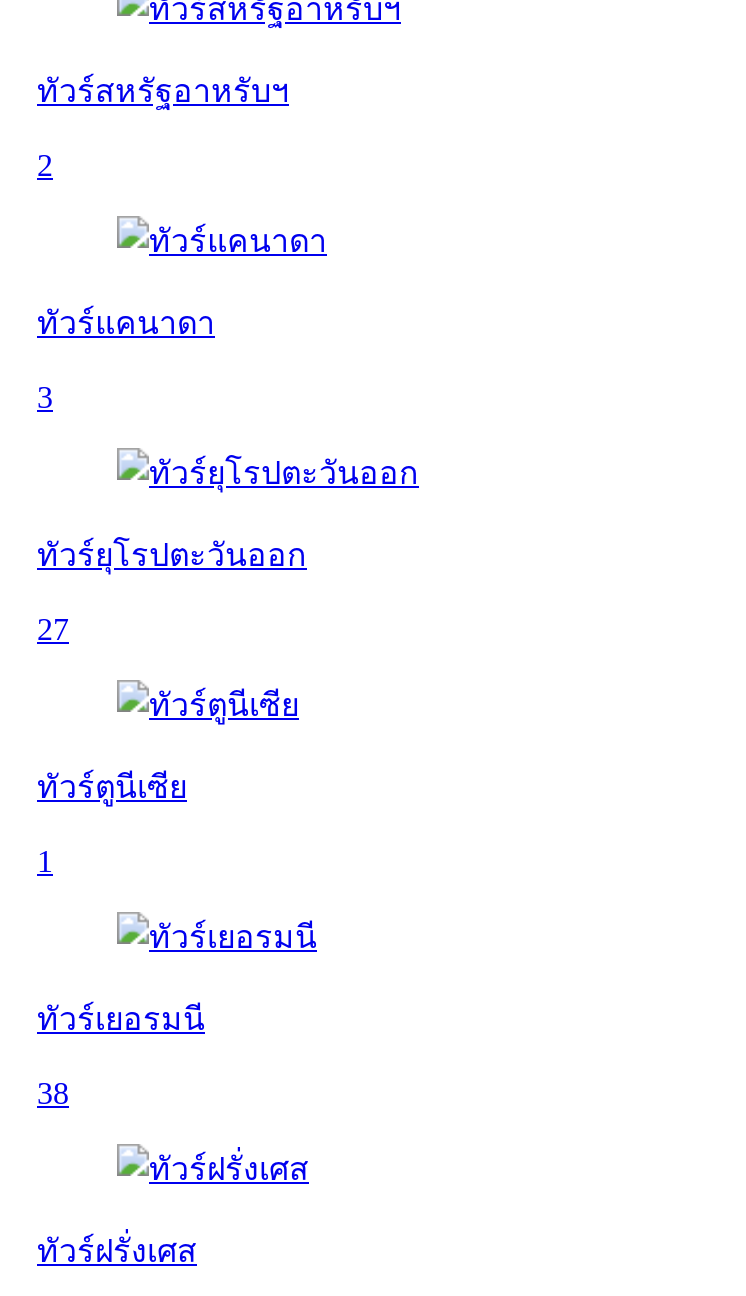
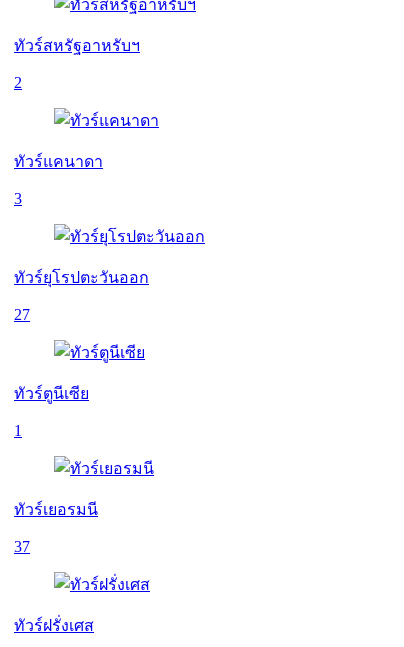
- 38
+ 37
